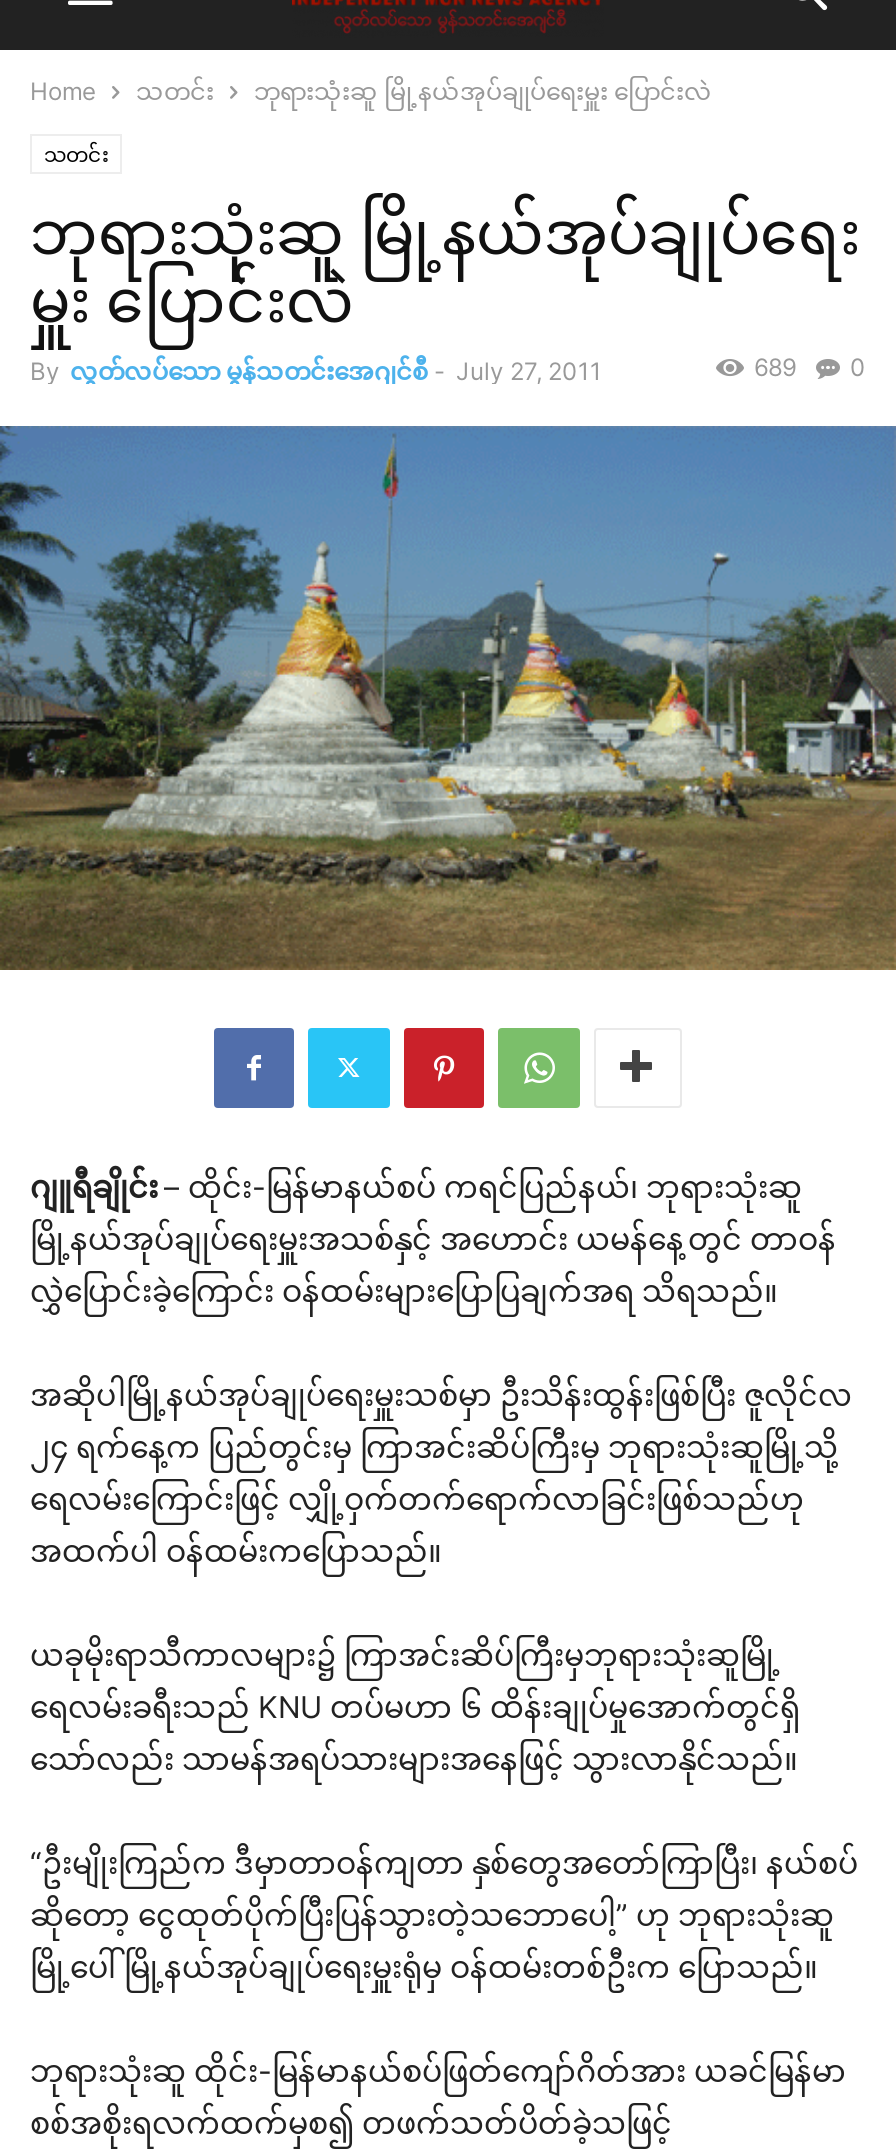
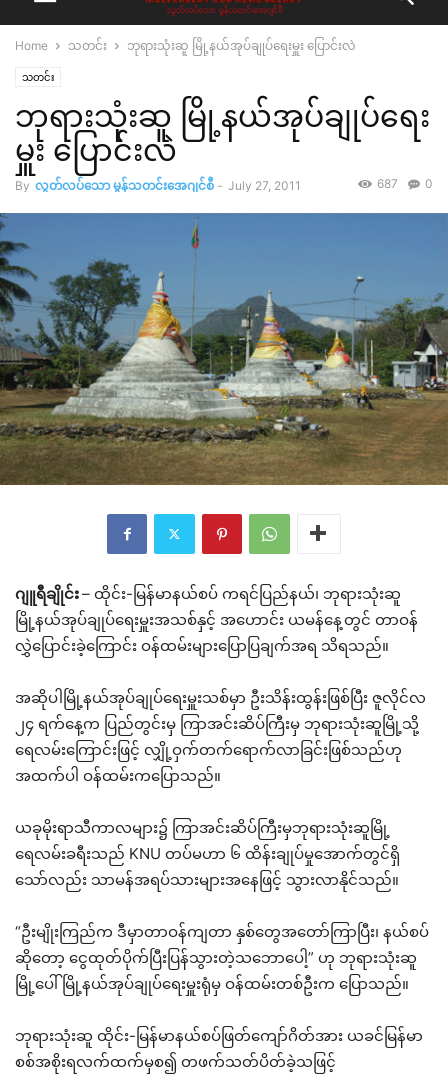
- 689 0
+ 687 0
